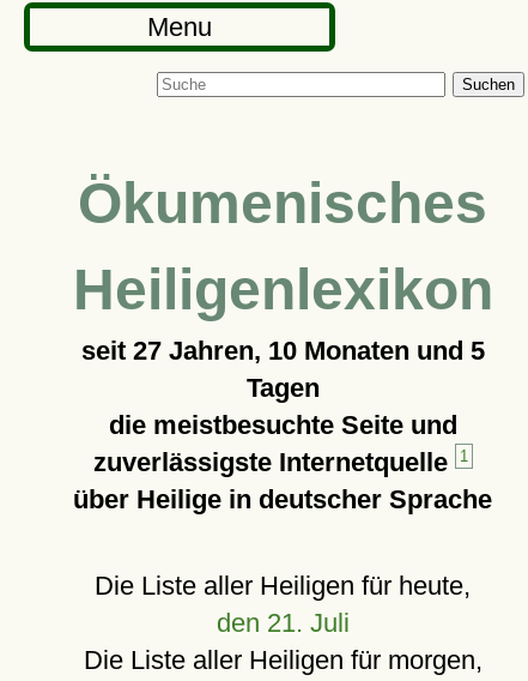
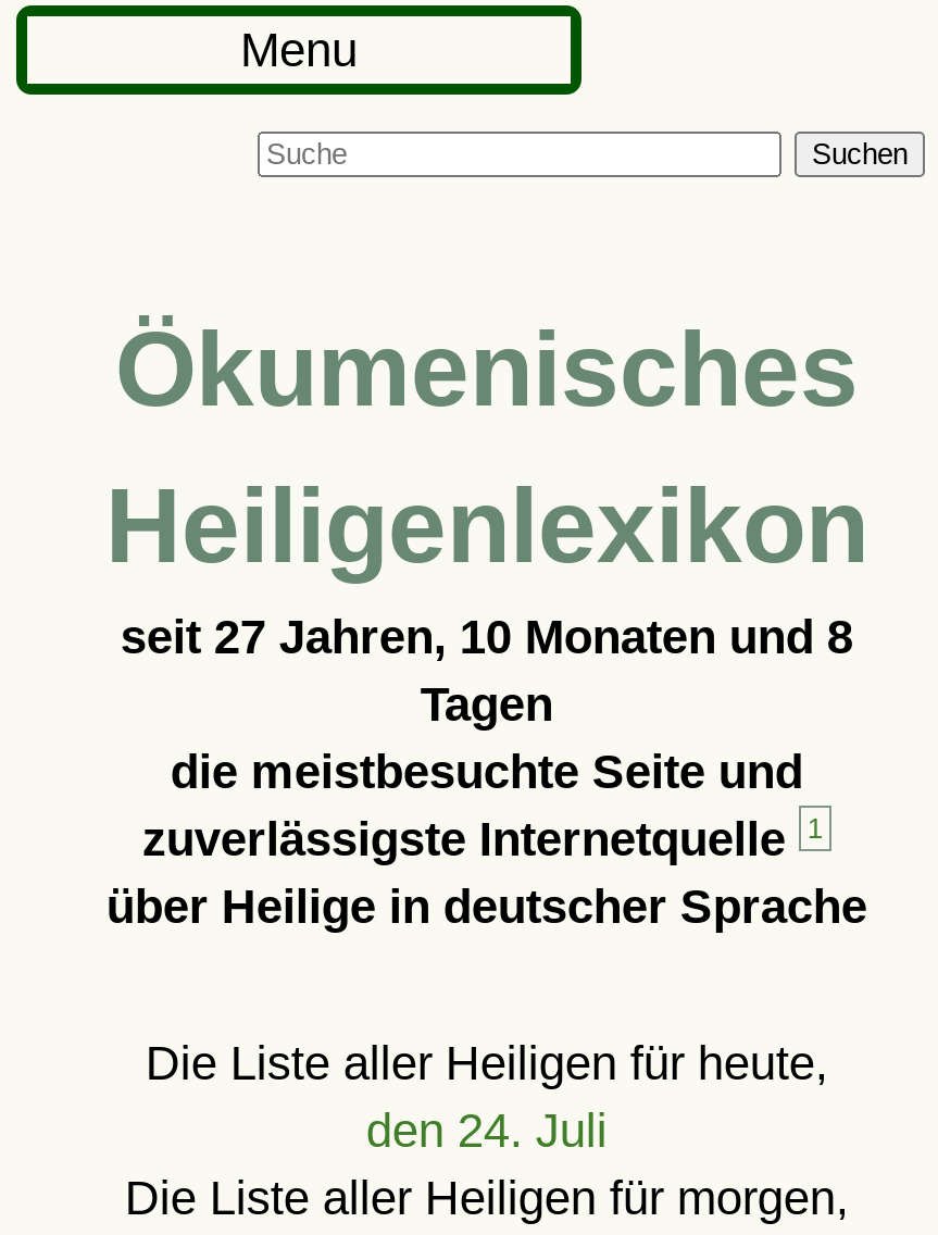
- seit 27 Jahren, 10 Monaten und 5
+ seit 27 Jahren, 10 Monaten und 8

- den 21. Juli
+ den 24. Juli
